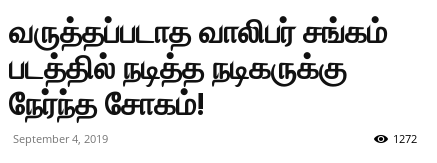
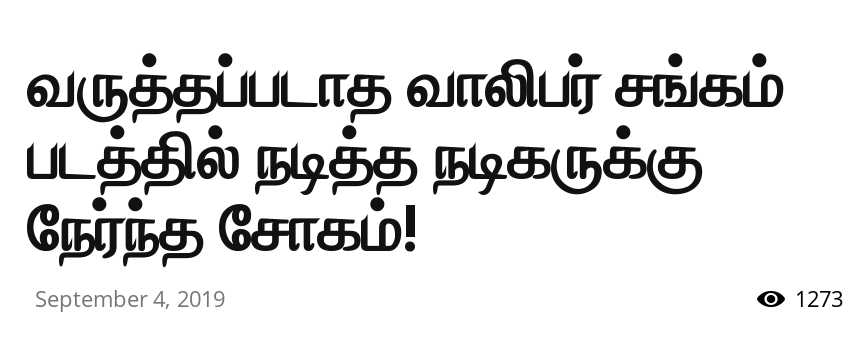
- 1272
+ 1273
